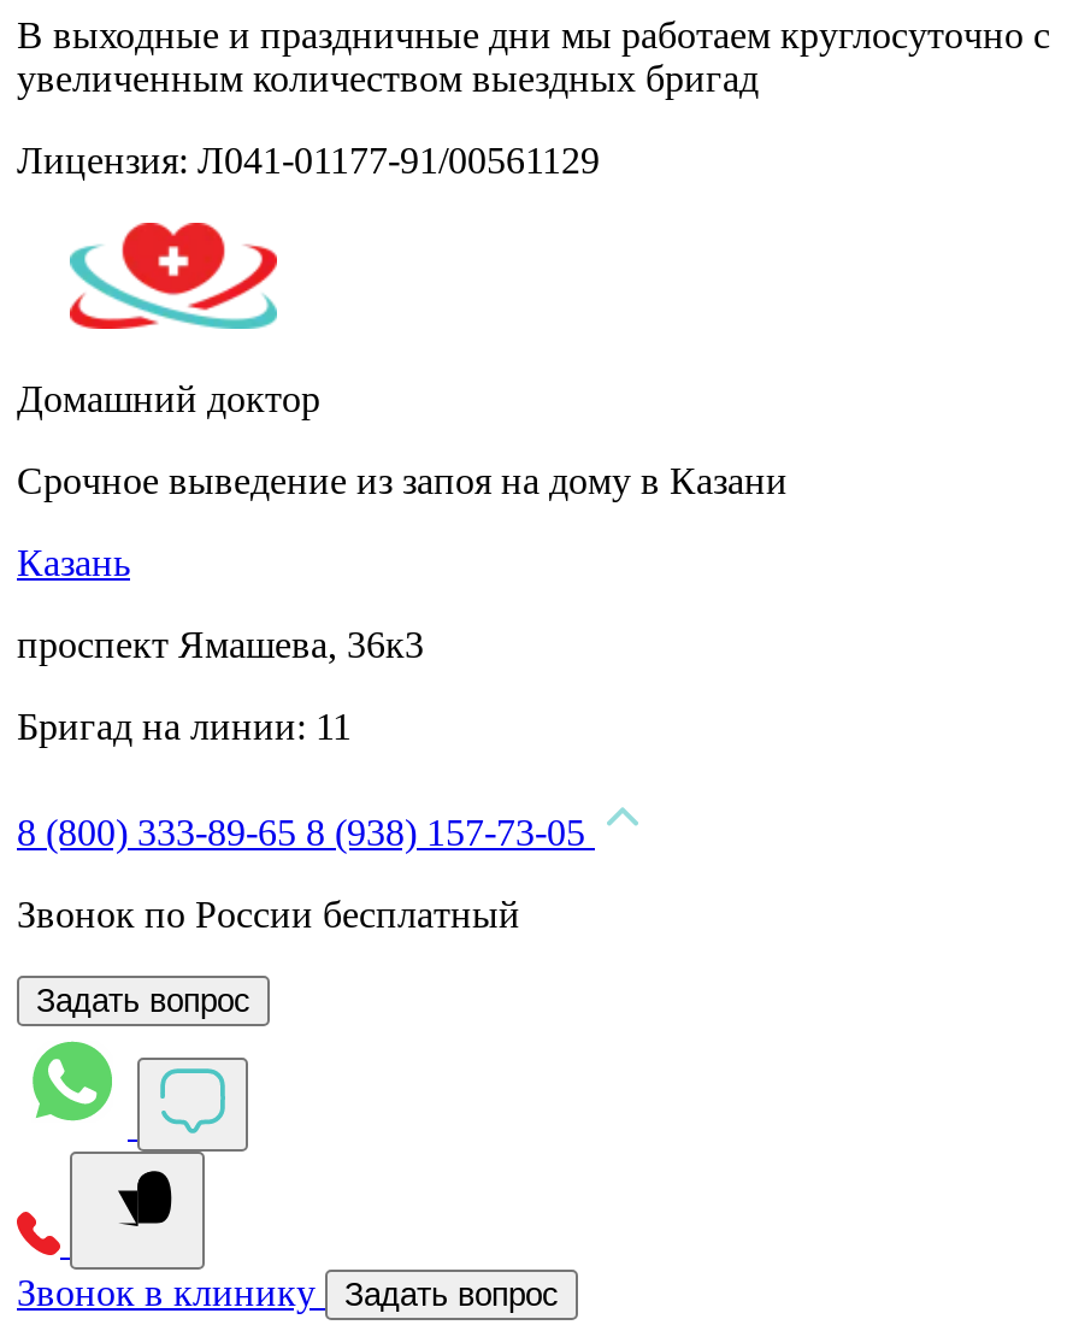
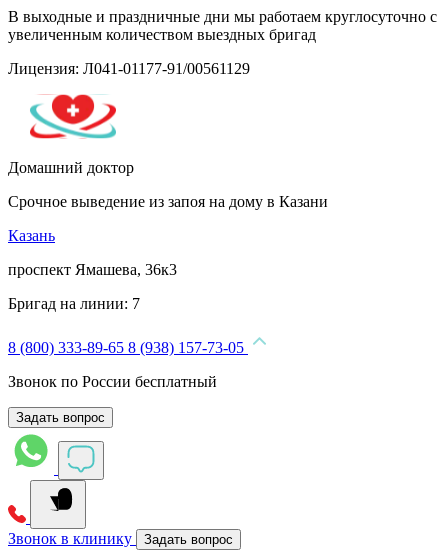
- Бригад на линии: 11
+ Бригад на линии: 7
